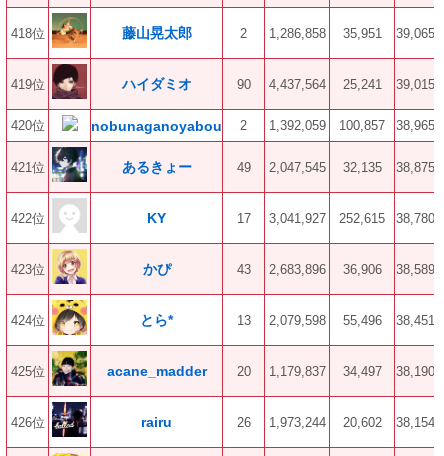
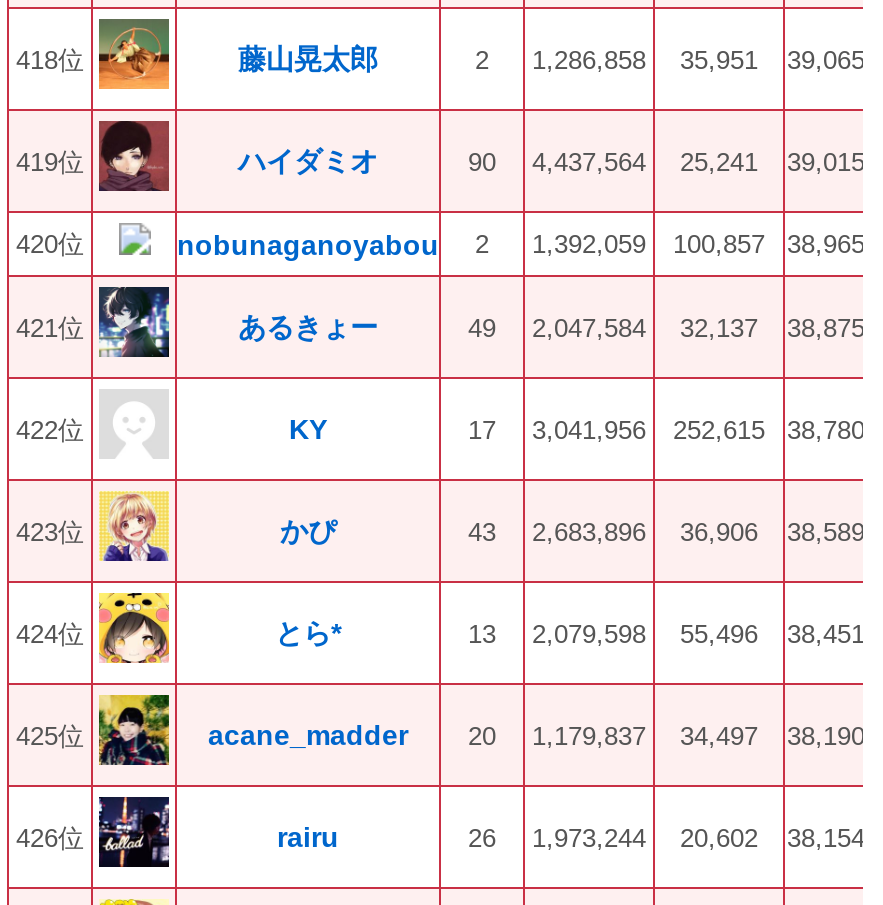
- 2,047,545
+ 2,047,584

- 32,135
+ 32,137

- 3,041,927
+ 3,041,956
